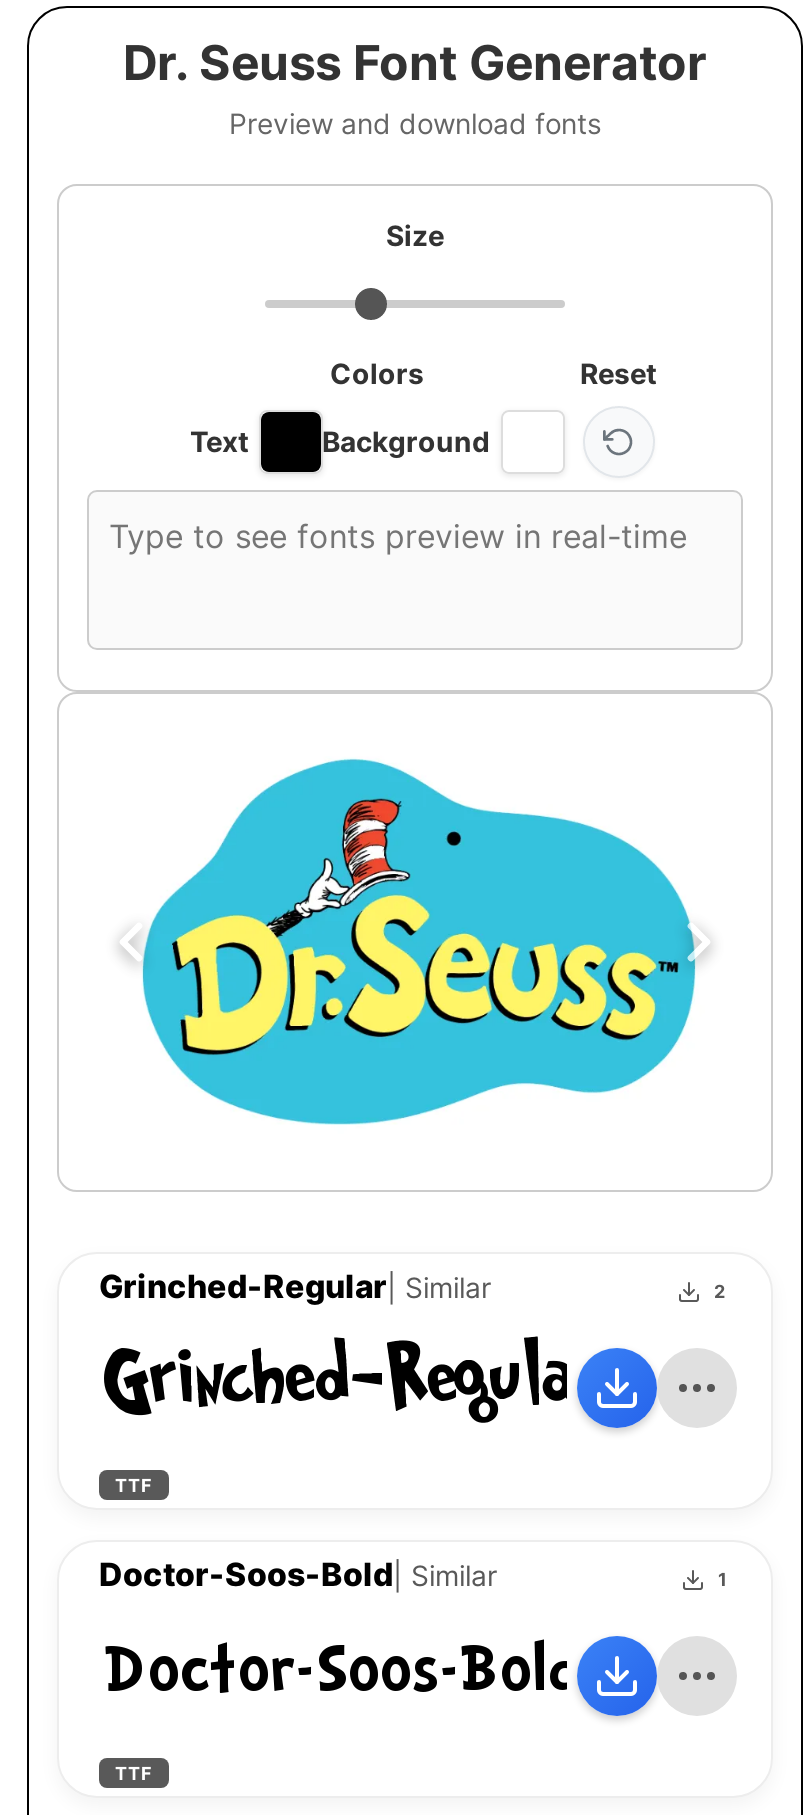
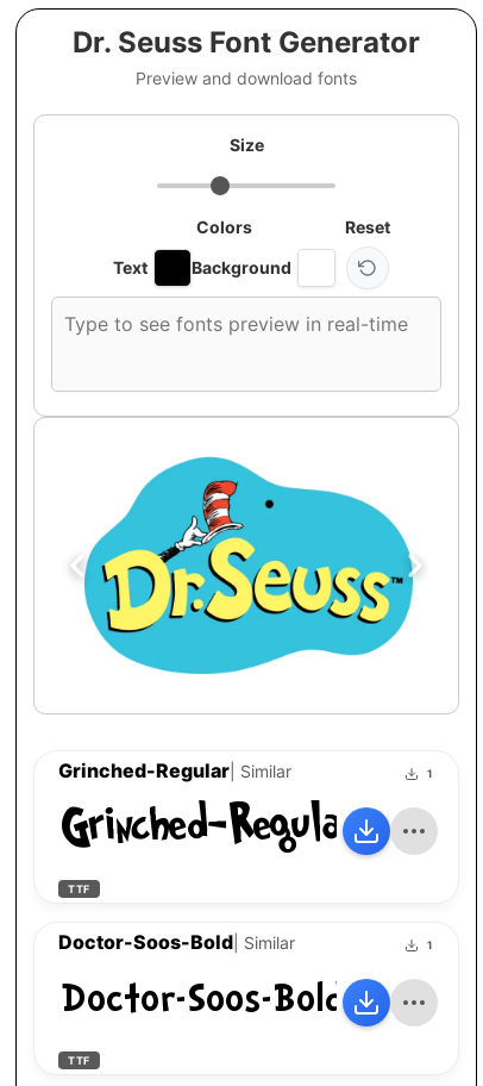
- 2
+ 1
